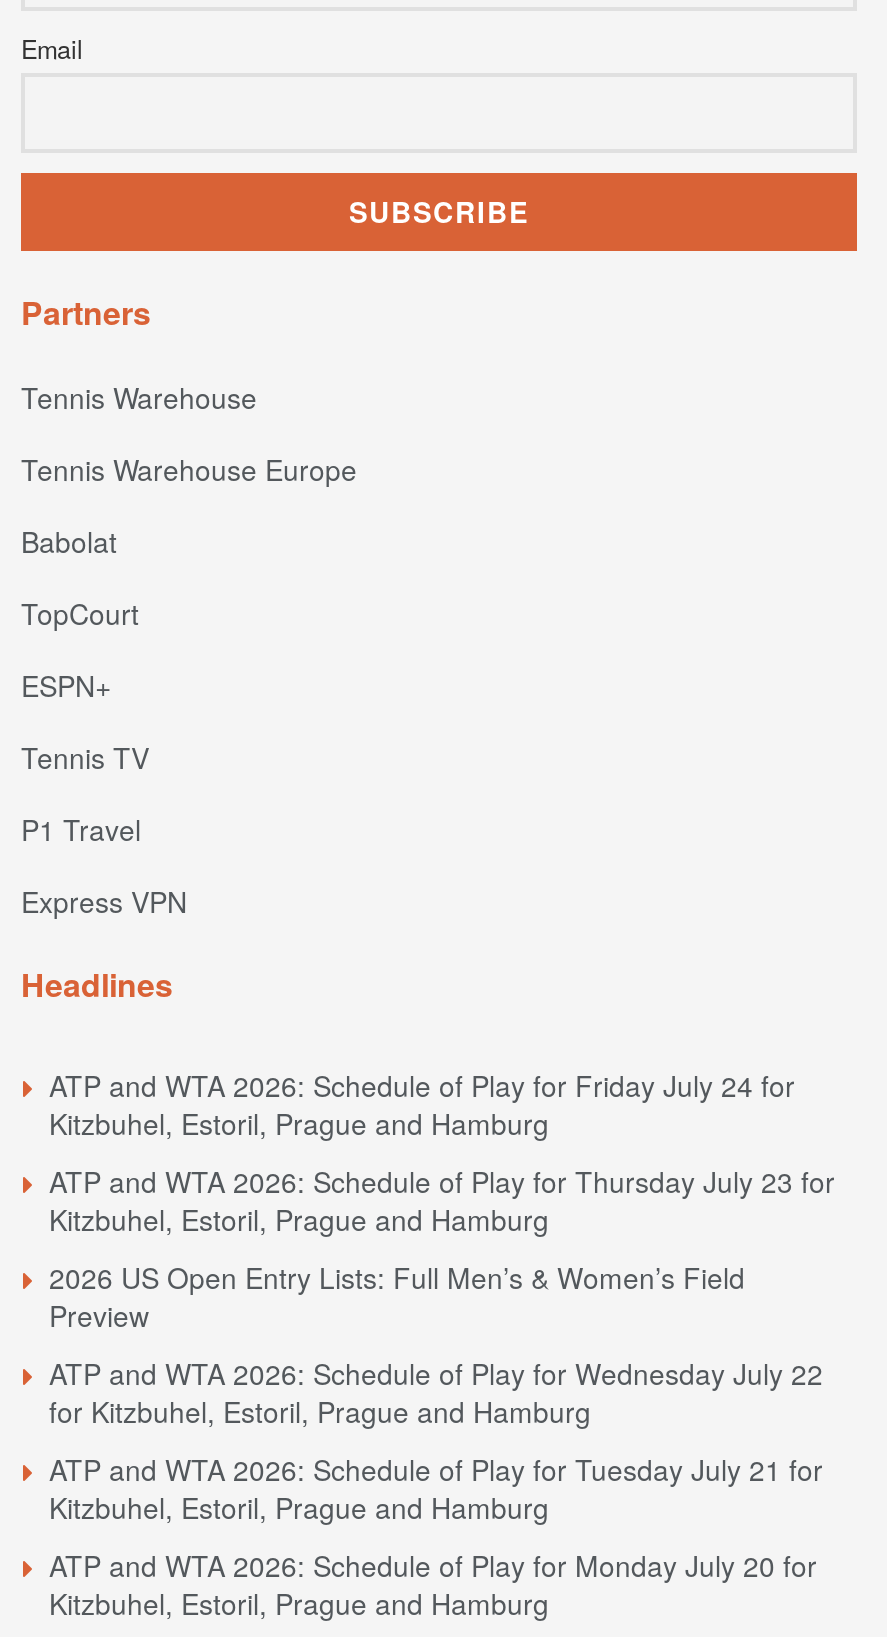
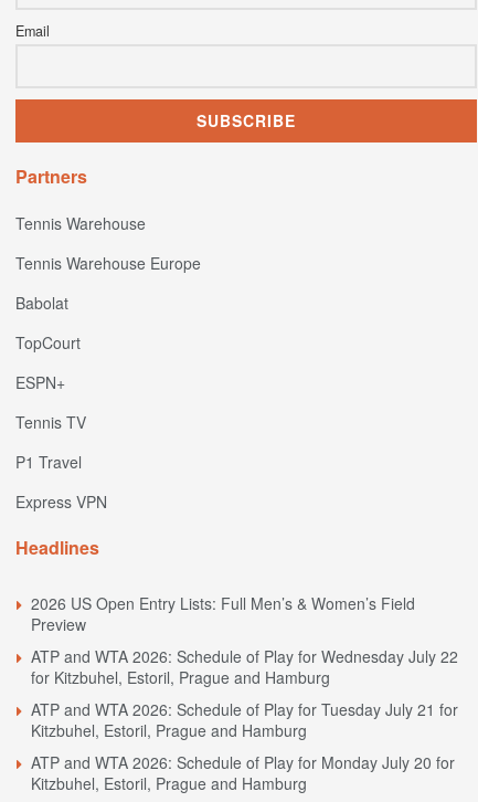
- ATP and WTA 2026: Schedule of Play for Friday July 24 for
- Kitzbuhel, Estoril, Prague and Hamburg
- ATP and WTA 2026: Schedule of Play for Thursday July 23 for
- Kitzbuhel, Estoril, Prague and Hamburg
